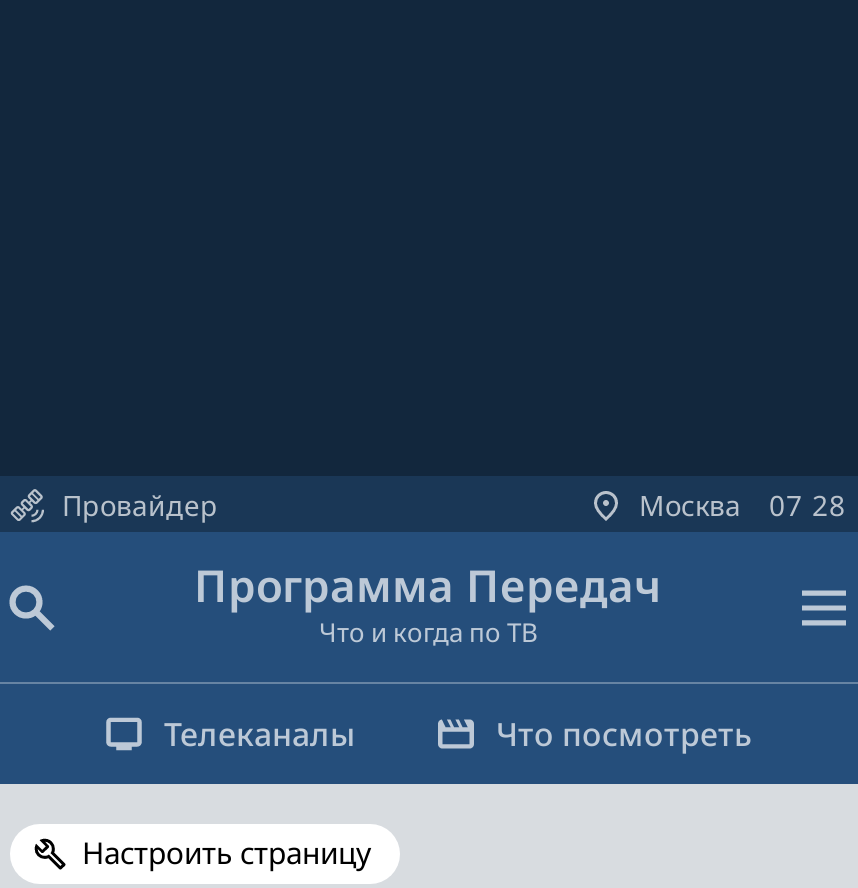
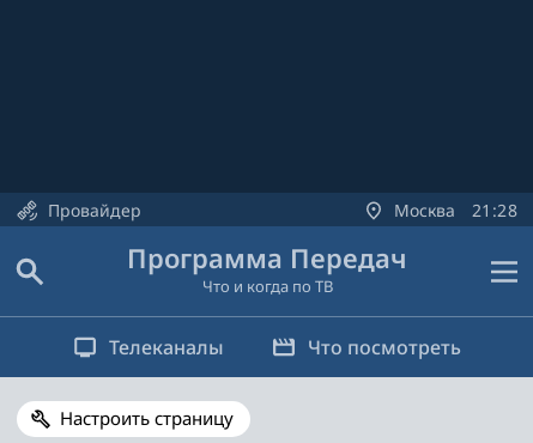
- Москва 07 28
+ Москва 21 28
